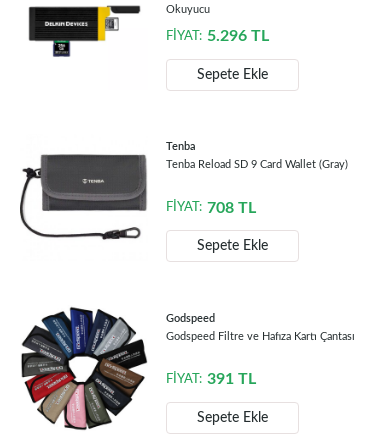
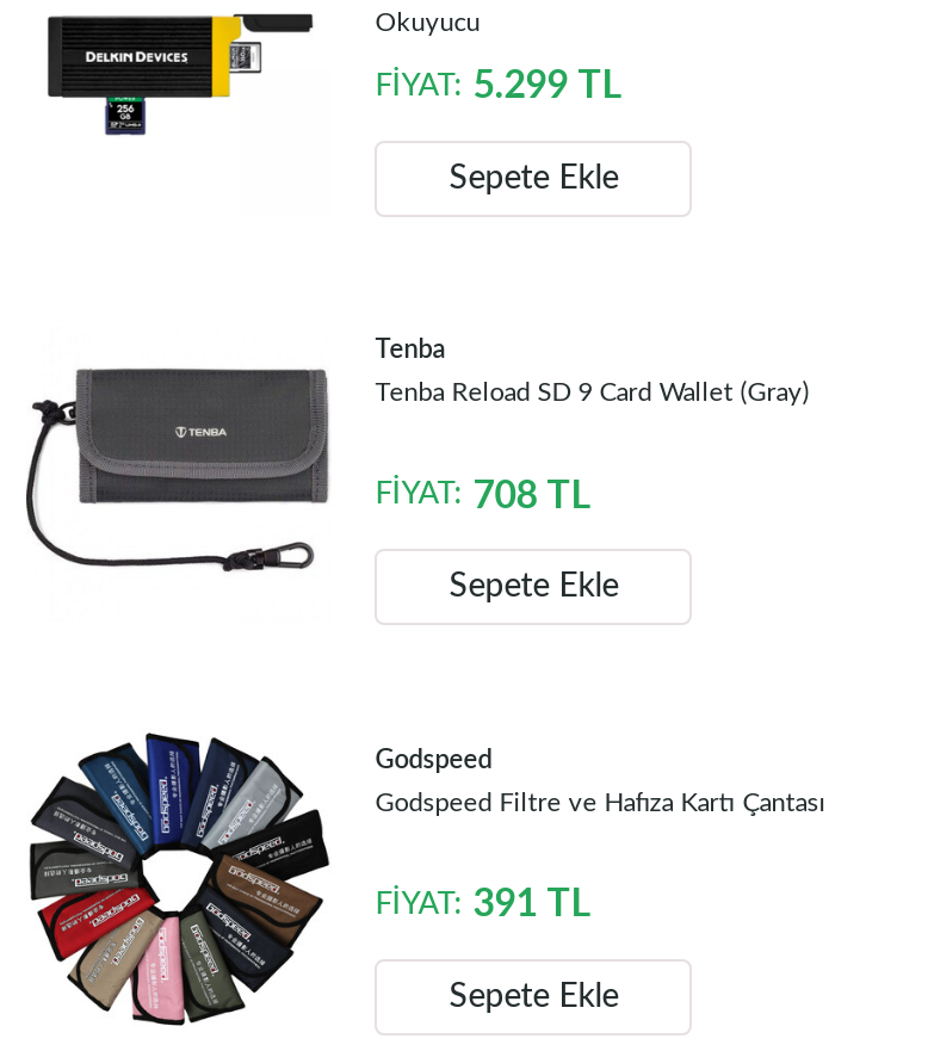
- FİYAT: 5.296 TL
+ FİYAT: 5.299 TL
